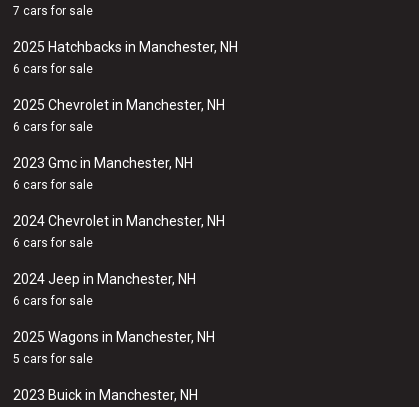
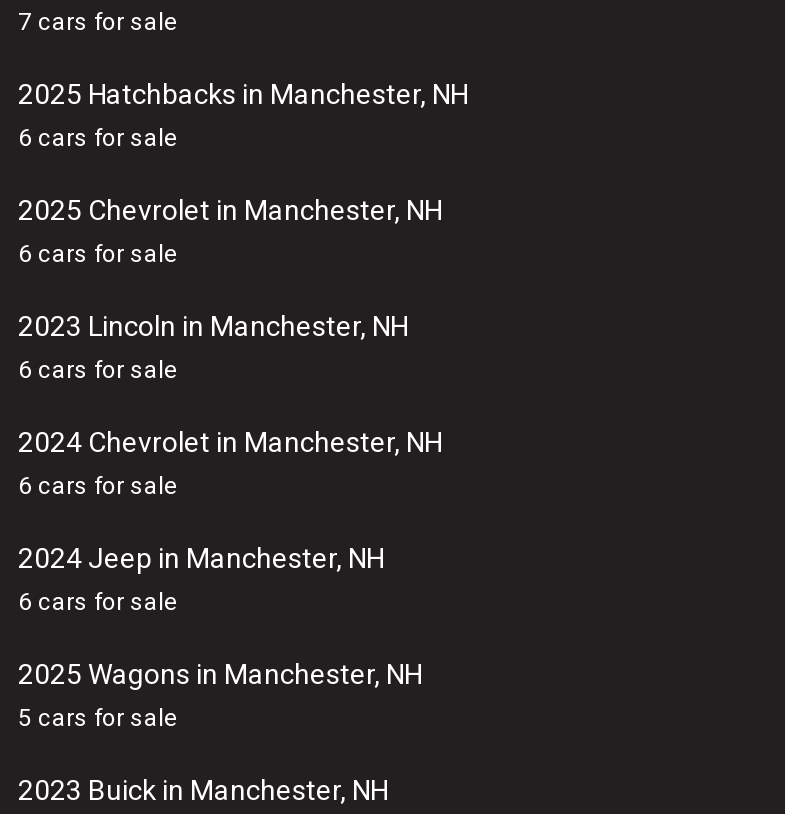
- 2023 Gmc in Manchester, NH
+ 2023 Lincoln in Manchester, NH
